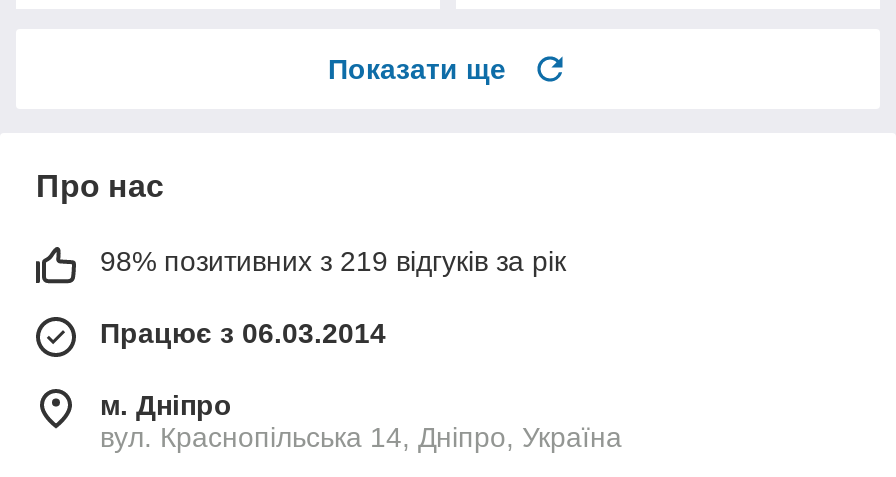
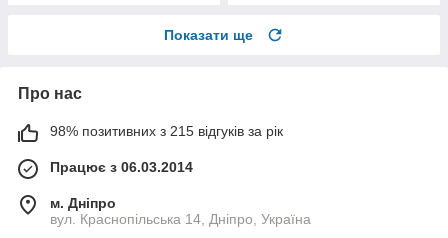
- 98% позитивних з 219 відгуків за рік
+ 98% позитивних з 215 відгуків за рік
